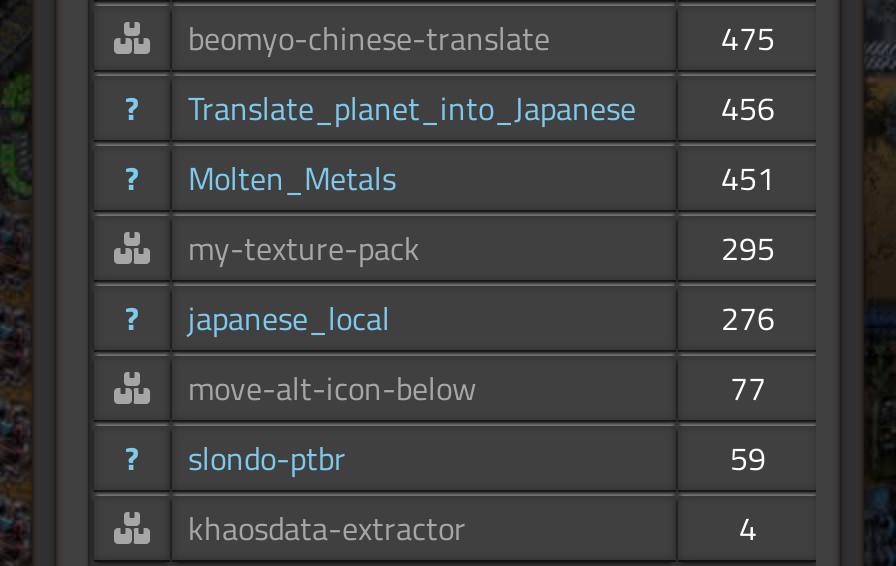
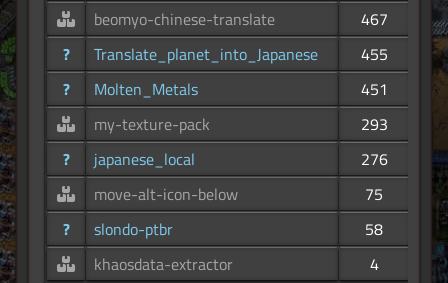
- 475
+ 467

- 456
+ 455

- 295
+ 293

- 77
+ 75

- 59
+ 58
